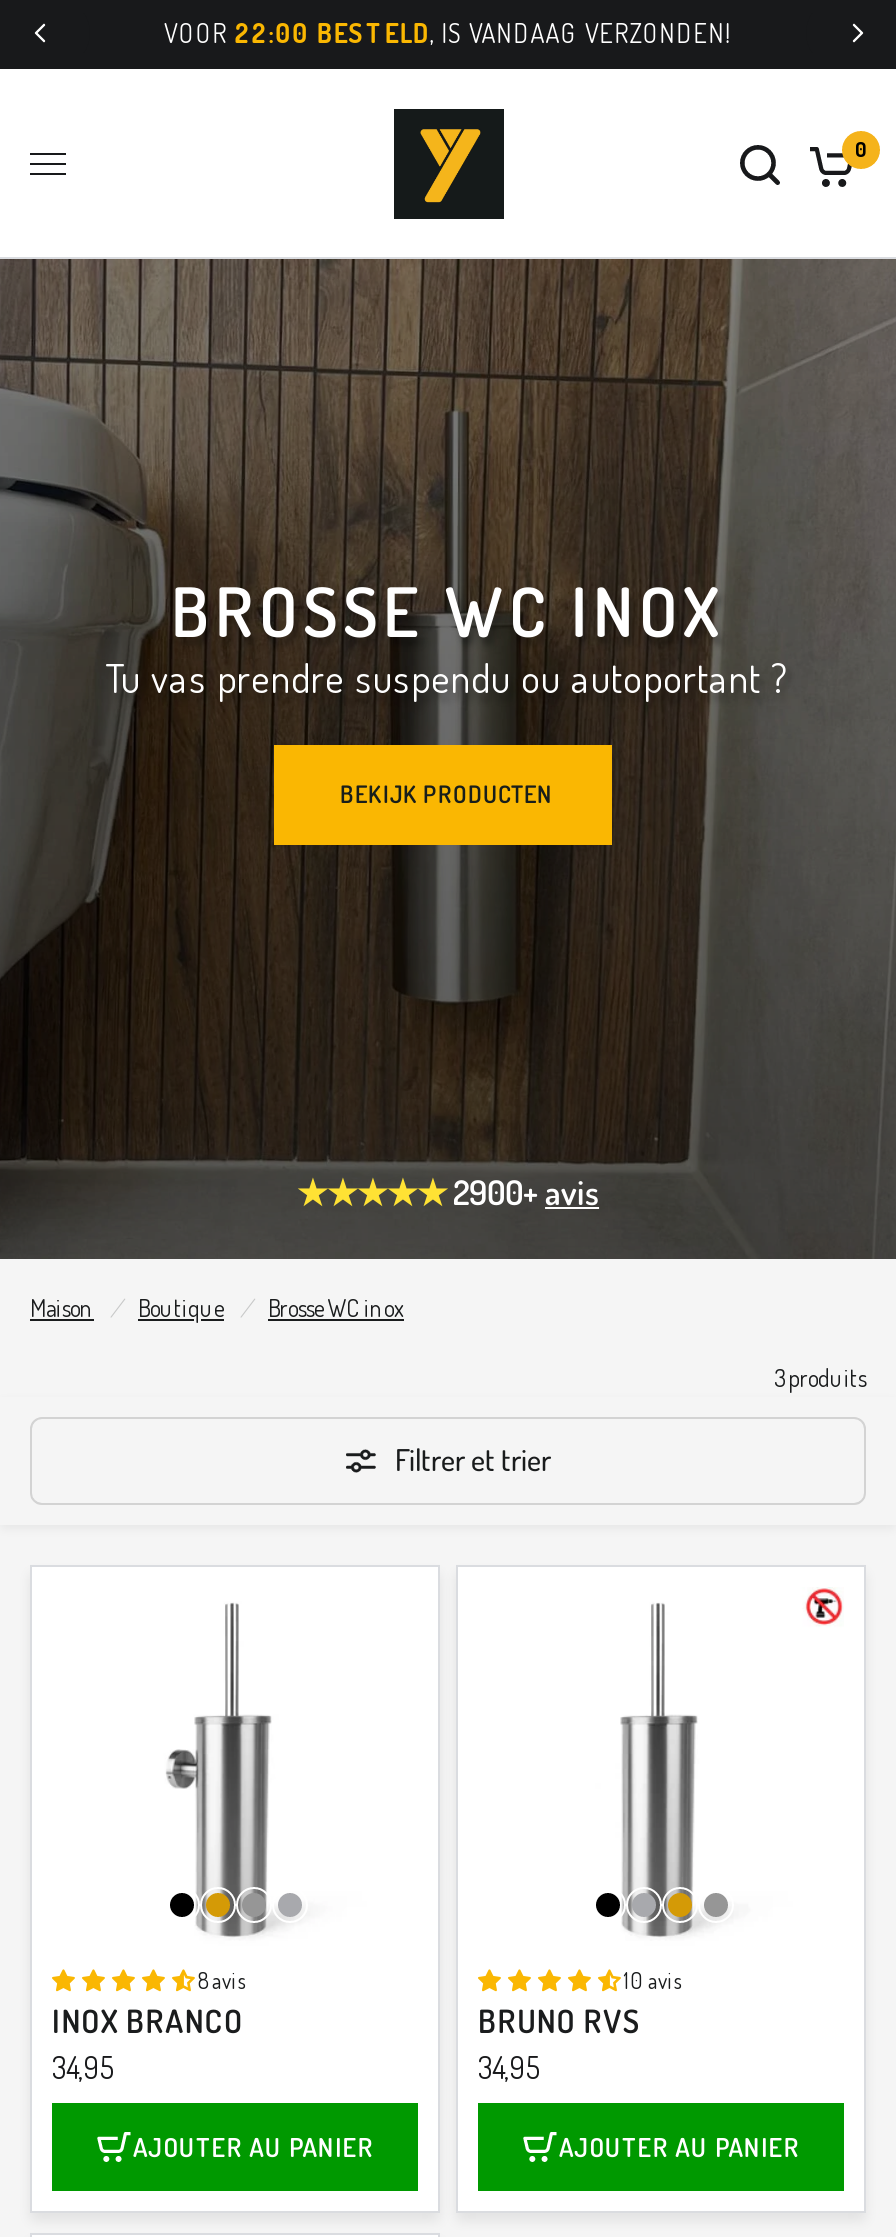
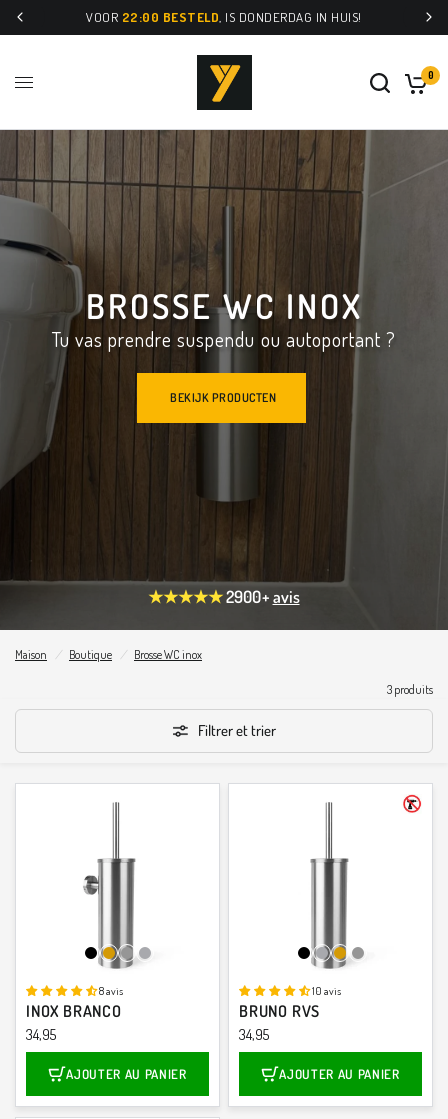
- VOOR 22:00 BESTELD, IS VANDAAG VERZONDEN!
+ VOOR 22:00 BESTELD, IS DONDERDAG IN HUIS!
